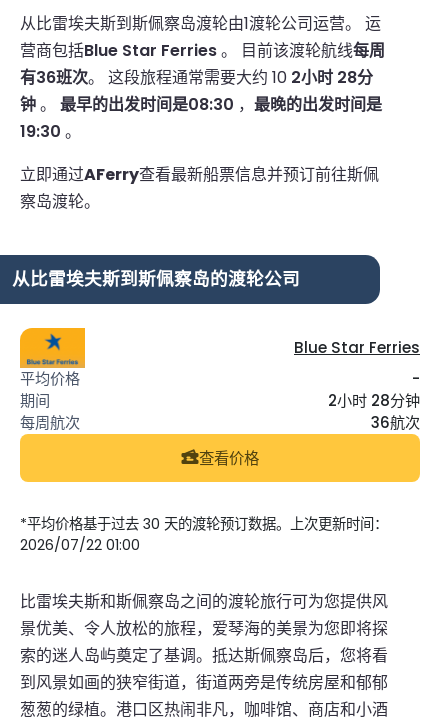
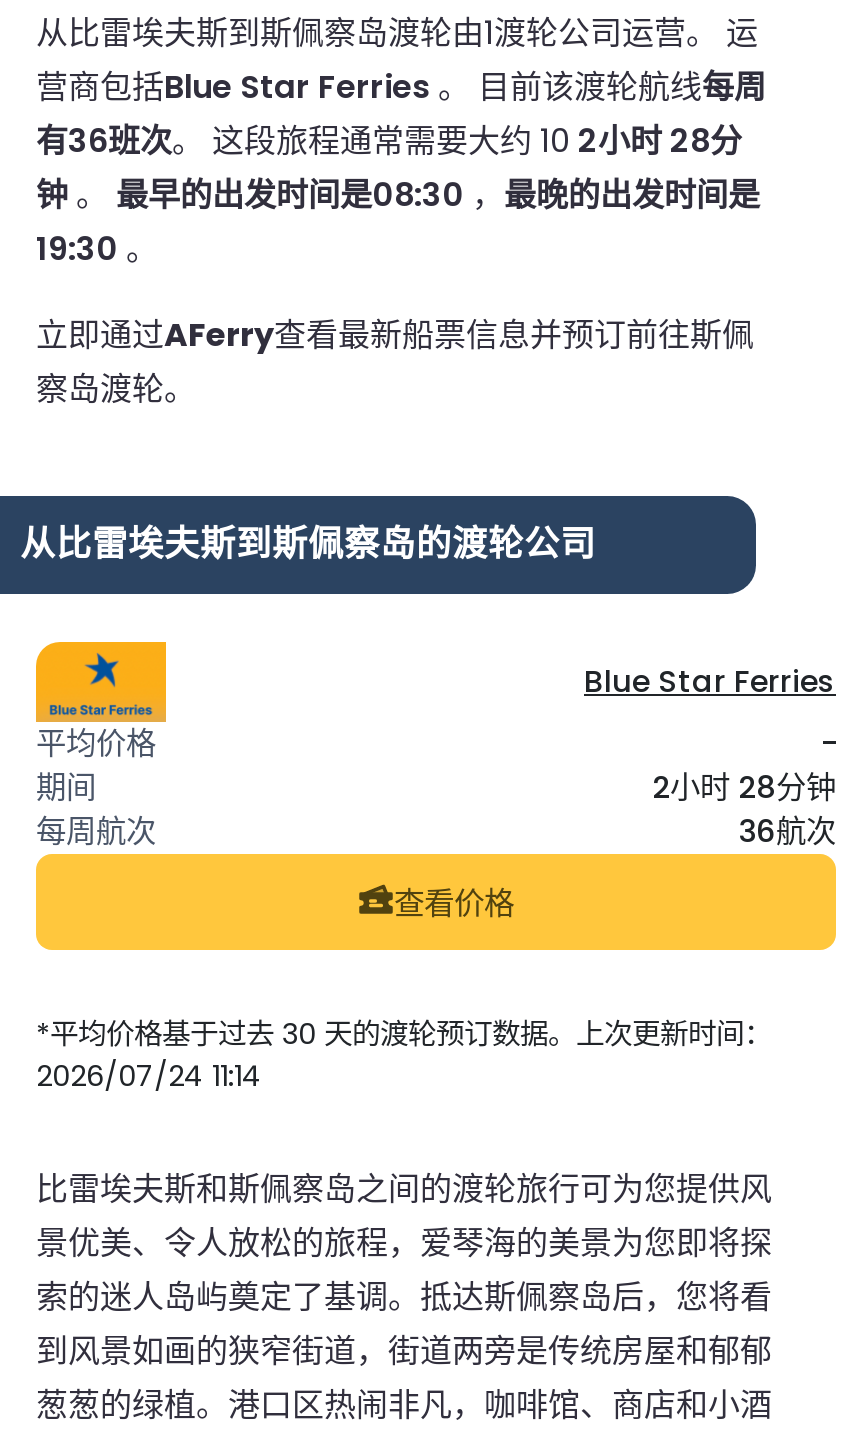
- 2026/07/22 01:00
+ 2026/07/24 11:14
